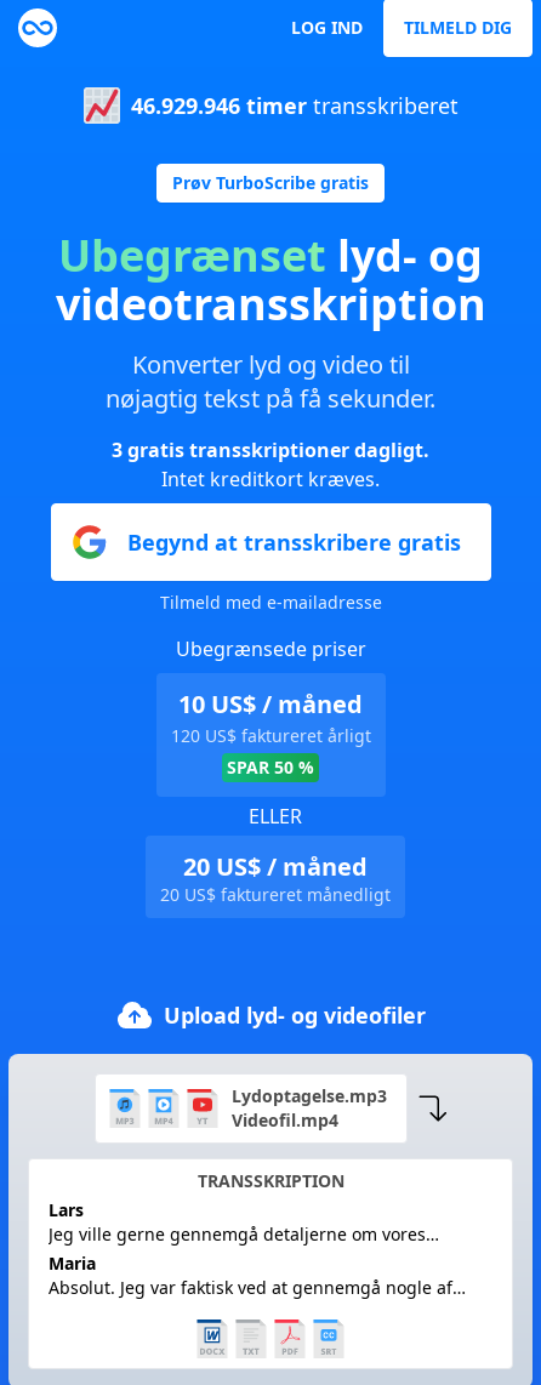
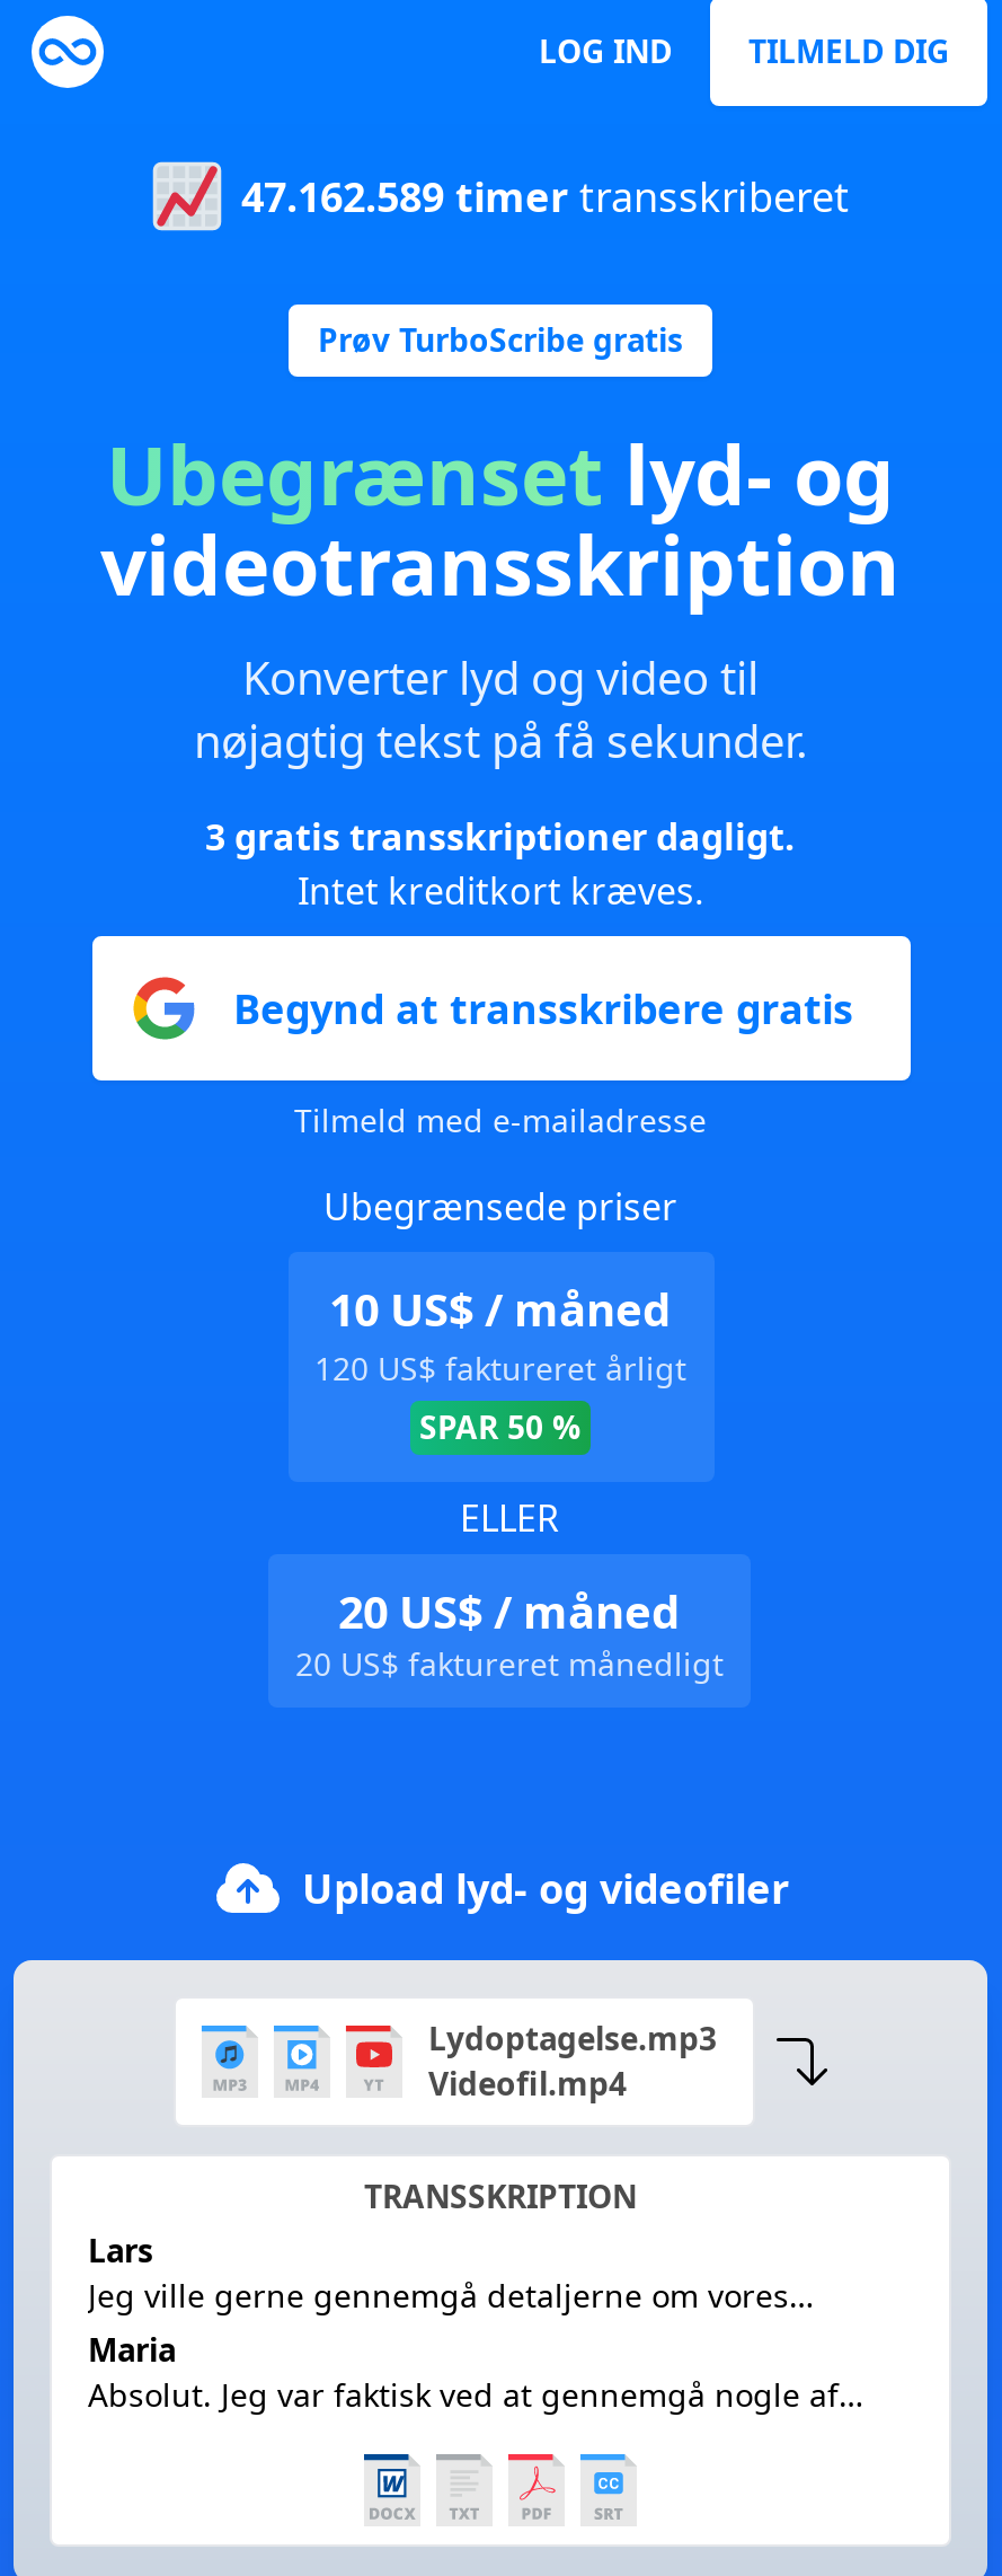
- 46.929.946 timer transskriberet
+ 47.162.589 timer transskriberet
